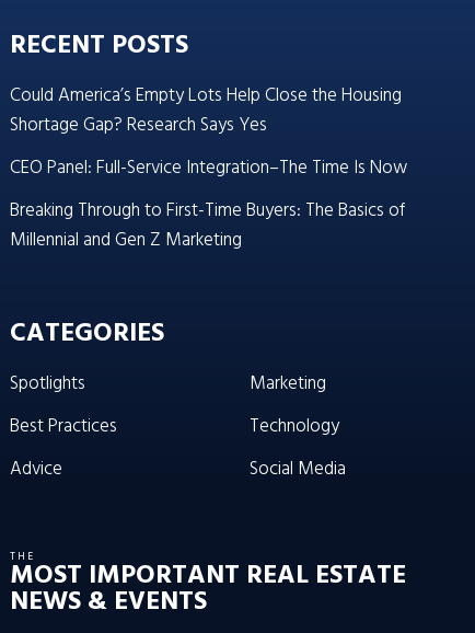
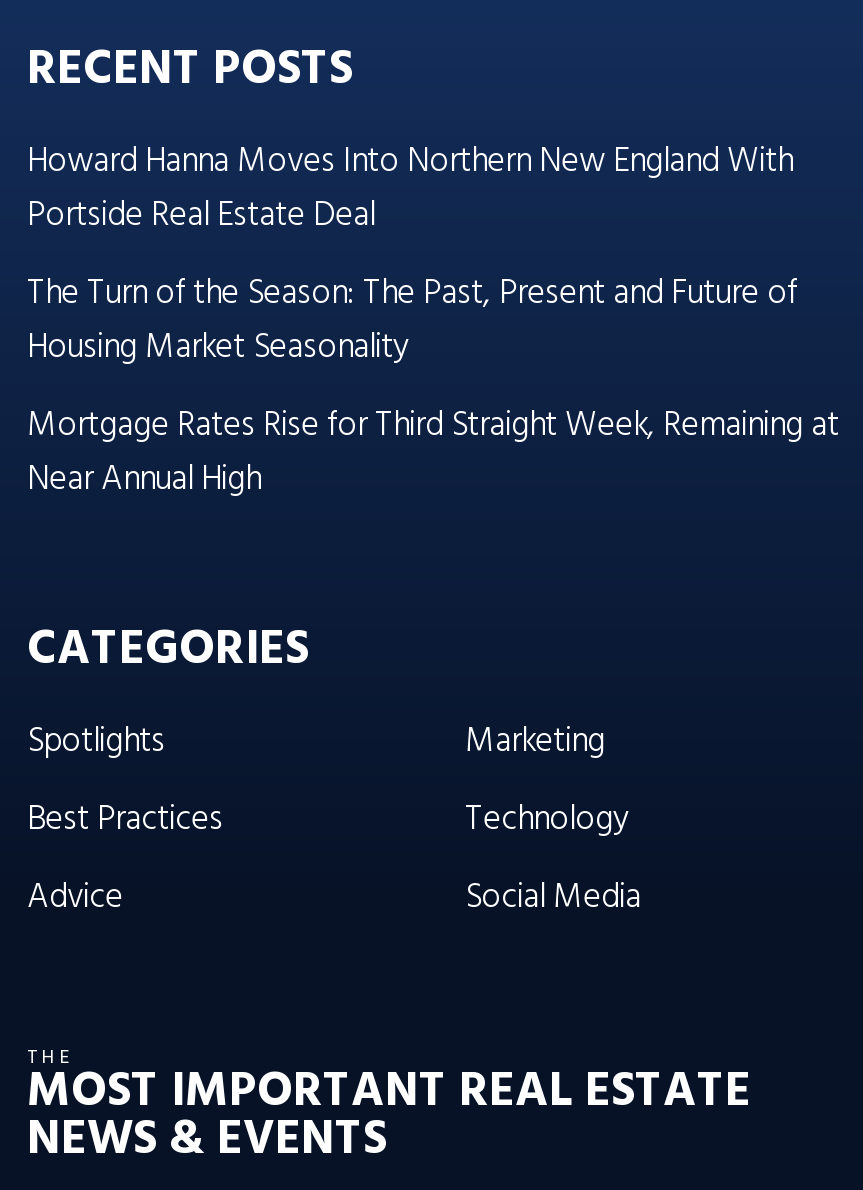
- Could America’s Empty Lots Help Close the Housing
- Shortage Gap? Research Says Yes
- CEO Panel: Full-Service Integration–The Time Is Now
- Breaking Through to First-Time Buyers: The Basics of
- Millennial and Gen Z Marketing
+ Howard Hanna Moves Into Northern New England With
+ Portside Real Estate Deal
+ The Turn of the Season: The Past, Present and Future of
+ Housing Market Seasonality
+ Mortgage Rates Rise for Third Straight Week, Remaining at
+ Near Annual High
